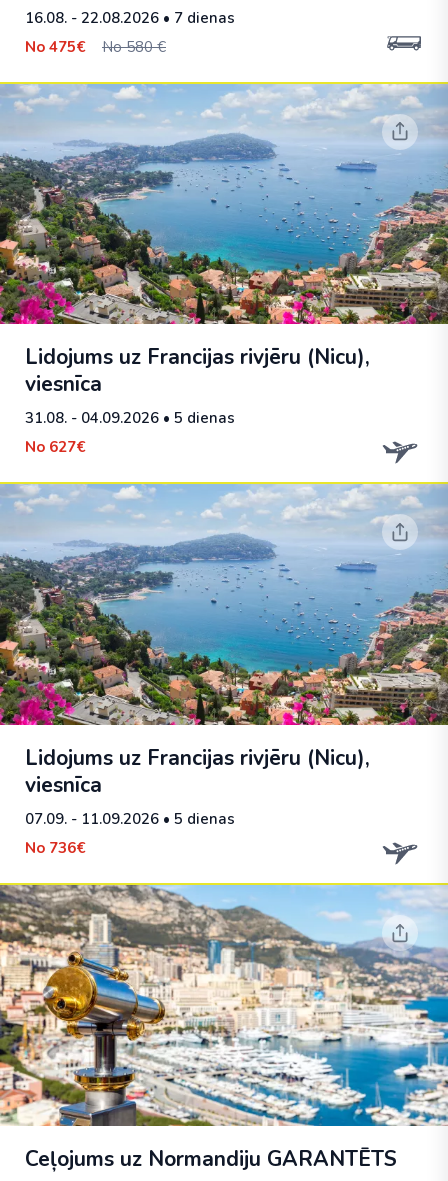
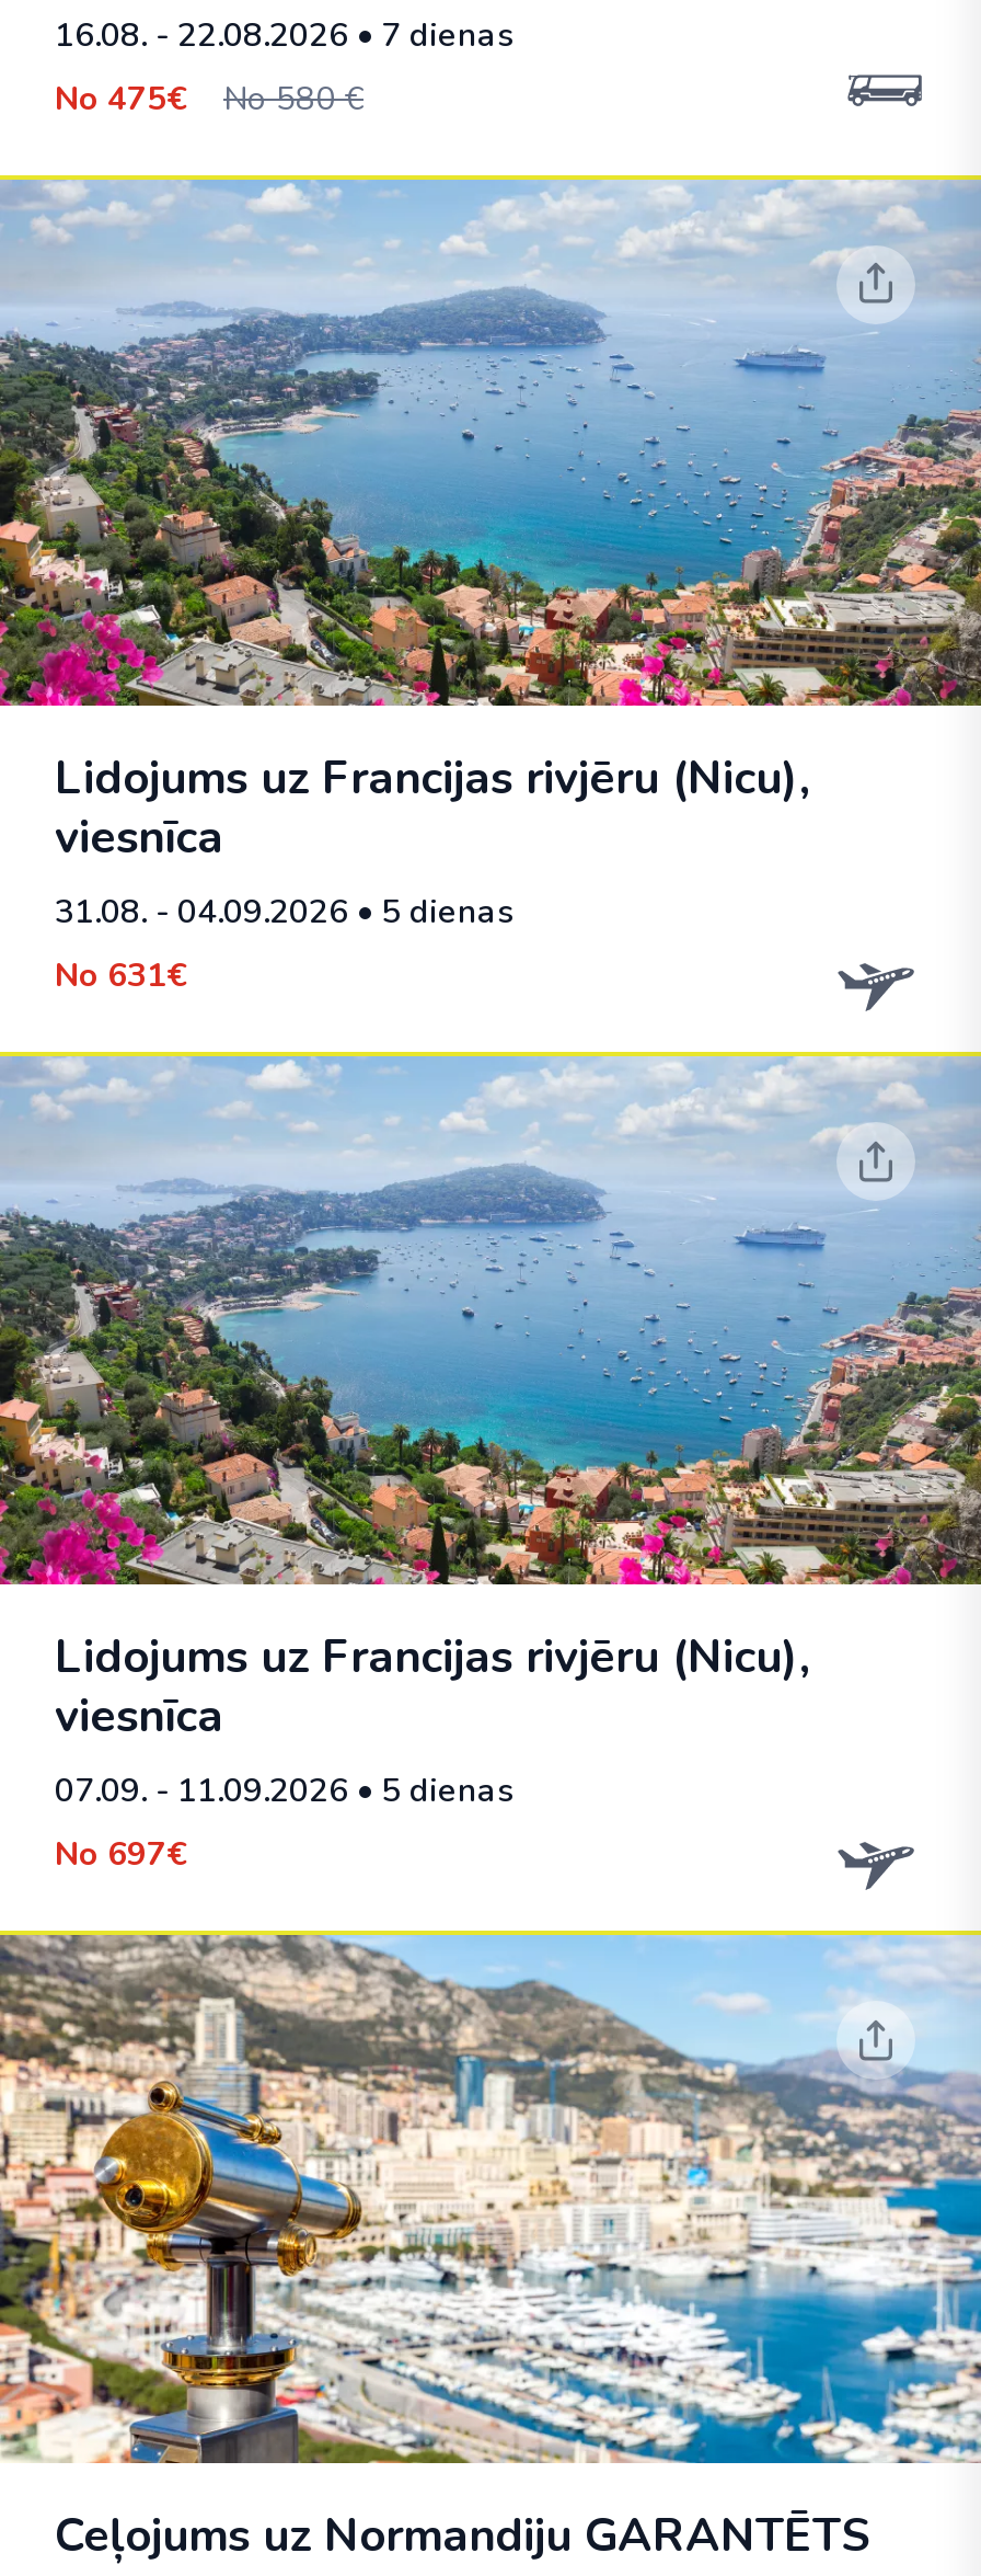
- No 627€
+ No 631€

- No 736€
+ No 697€
